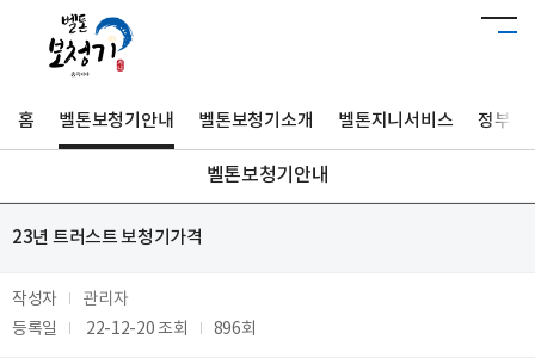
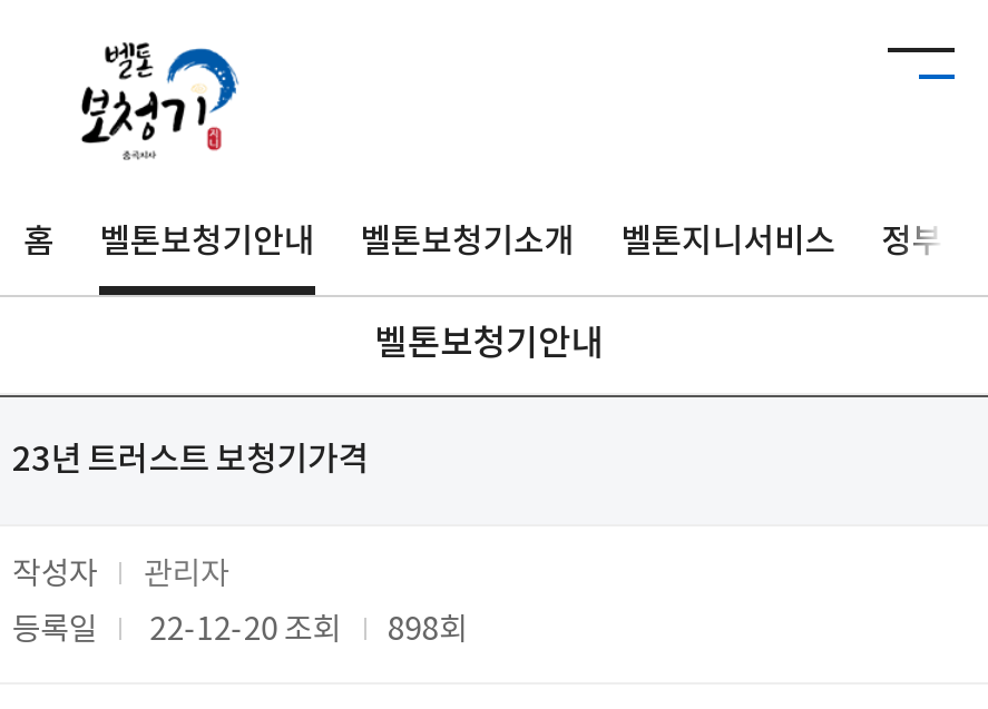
- 등록일 22-12-20 조회 896회
+ 등록일 22-12-20 조회 898회
